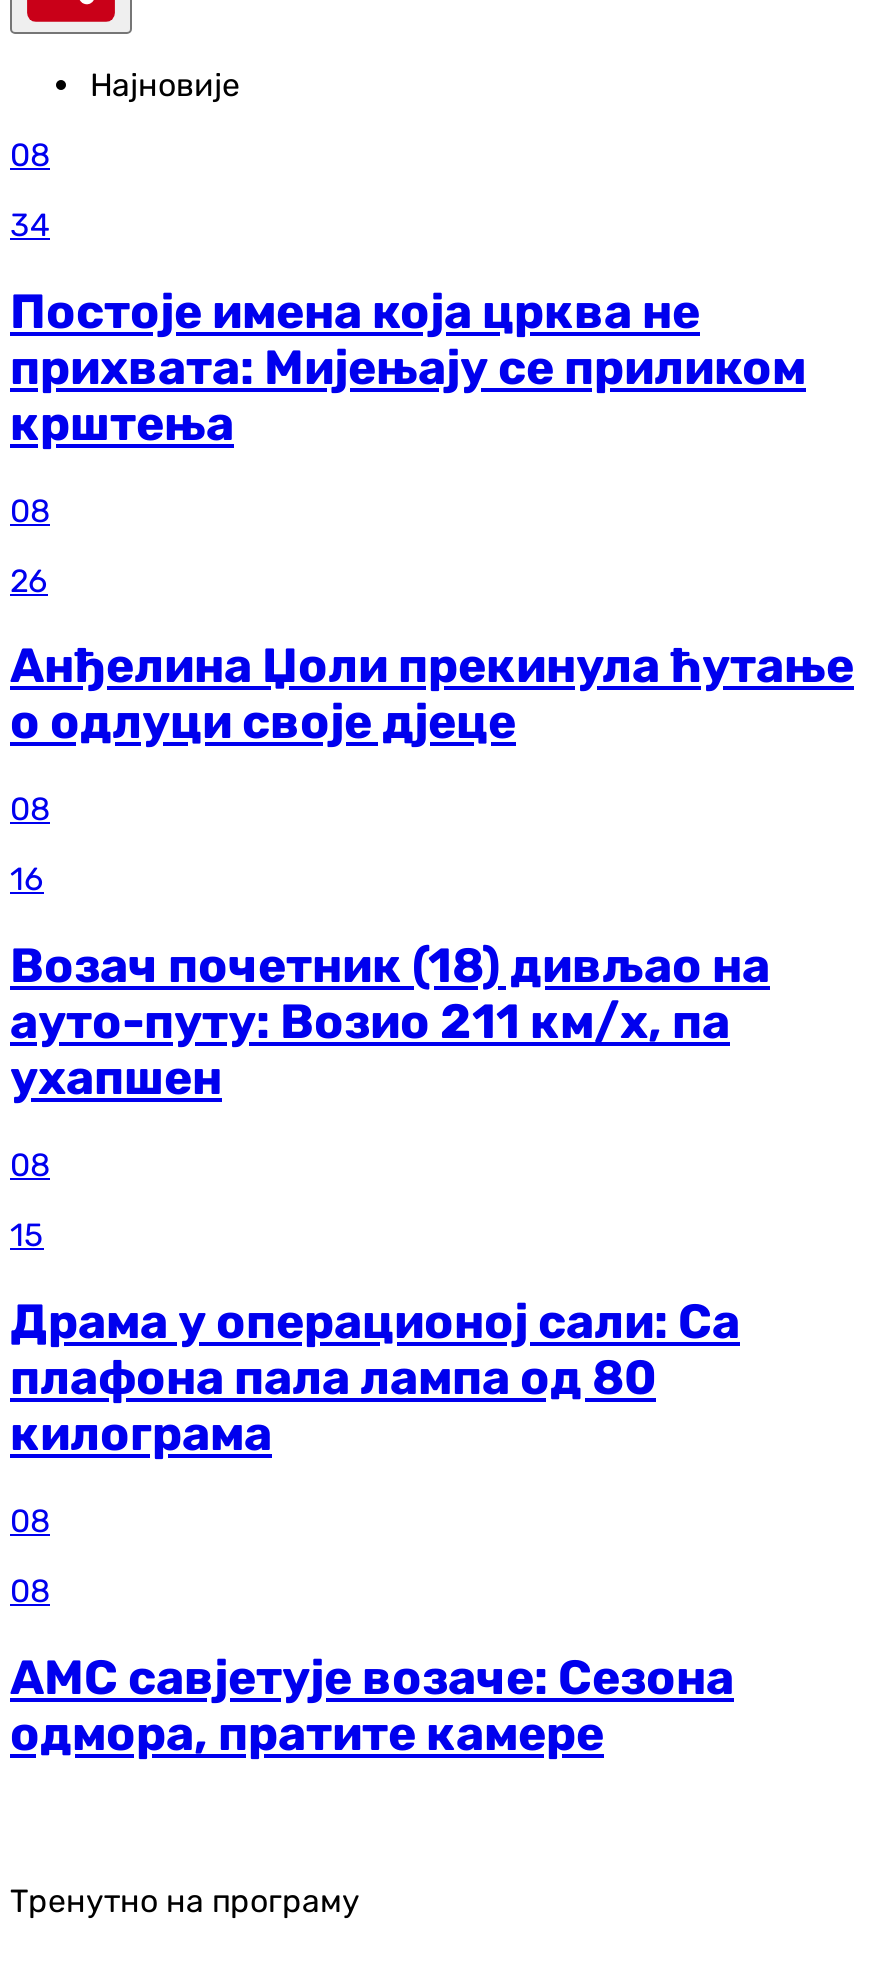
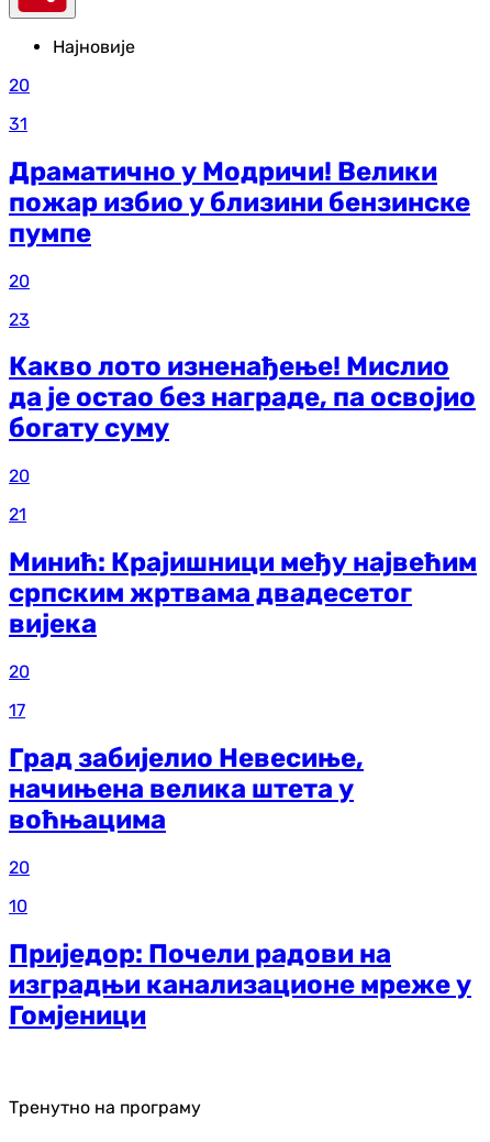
- 08
+ 20

- 34
+ 31

- Постоје имена која црква не
- прихвата: Мијењају се приликом
- крштења
+ Драматично у Модричи! Велики
+ пожар избио у близини бензинске
+ пумпе

- 08
+ 20

- 26
+ 23

- Анђелина Џоли прекинула ћутање
- о одлуци своје д‌јеце
+ Какво лото изненађење! Мислио
+ да је остао без награде, па освојио
+ богату суму

- 08
+ 20

- 16
+ 21

- Возач почетник (18) дивљао на
- ауто-путу: Возио 211 км/х, па
- ухапшен
+ Минић: Крајишници међу највећим
+ српским жртвама двадесетог
+ вијека

- 08
+ 20

- 15
+ 17

- Драма у операционој сали: Са
- плафона пала лампа од 80
- килограма
+ Град забијелио Невесиње,
+ начињена велика штета у
+ воћњацима

- 08
+ 20

- 08
+ 10

- АМС савјетује возаче: Сезона
- одмора, пратите камере
+ Приједор: Почели радови на
+ изградњи канализационе мреже у
+ Гомјеници
